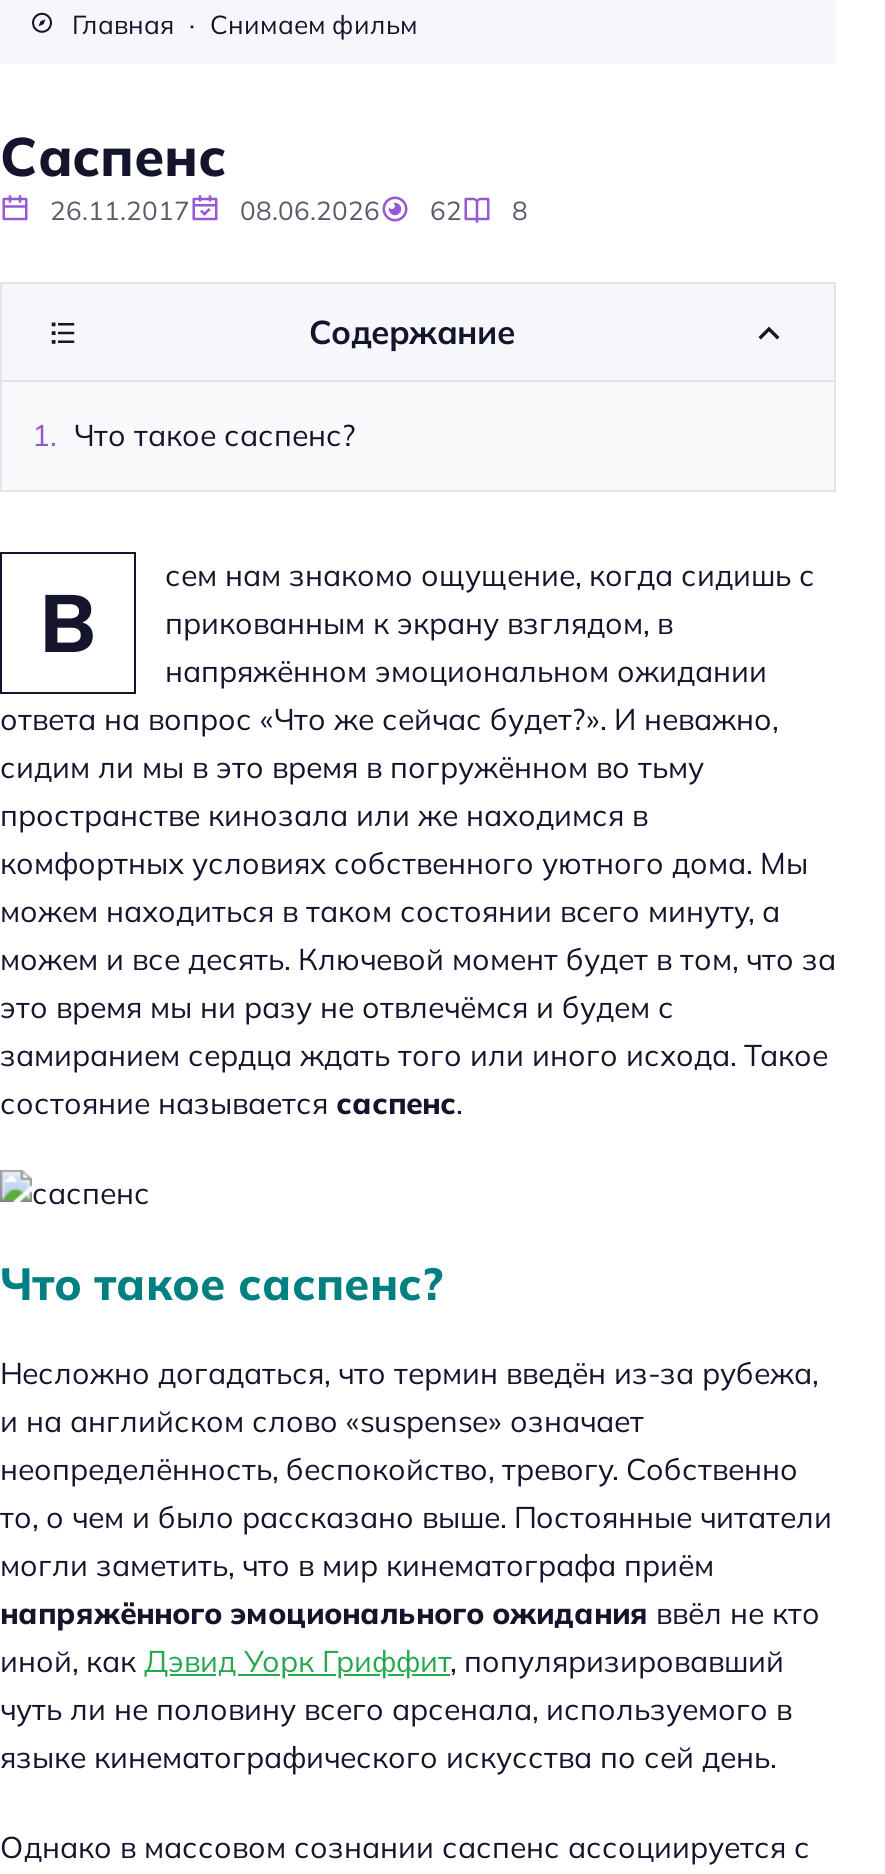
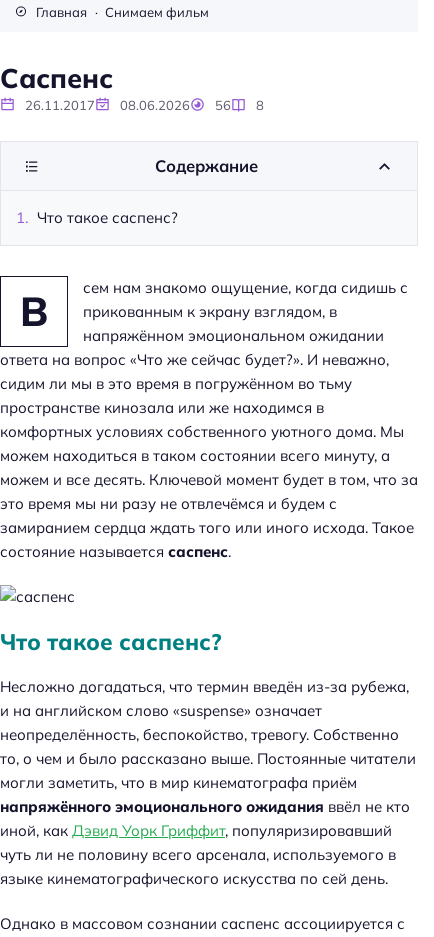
- 62
+ 56
